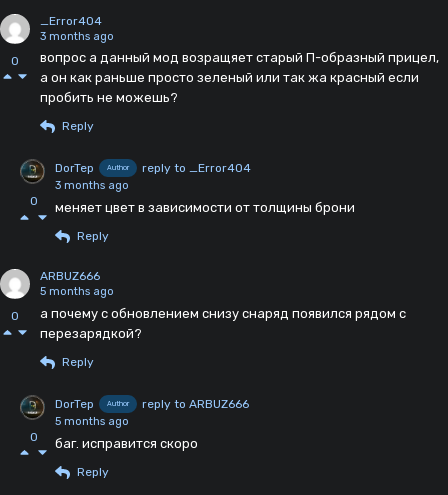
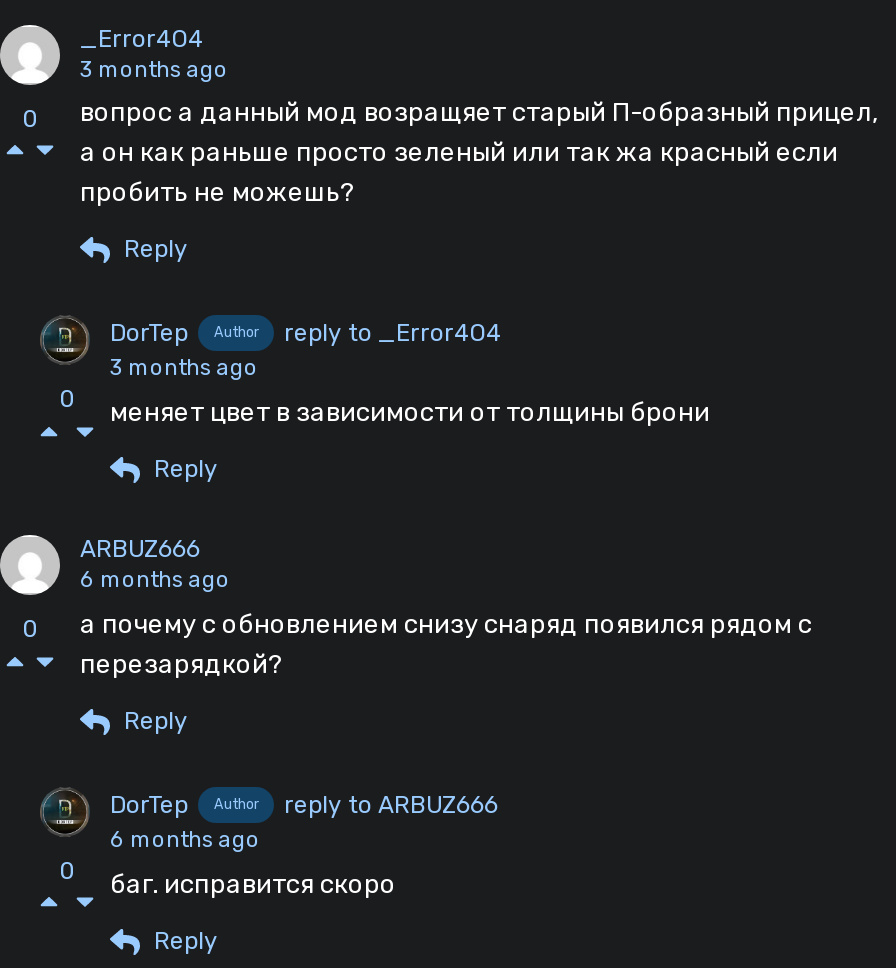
- 5 months ago
+ 6 months ago

- 5 months ago
+ 6 months ago
